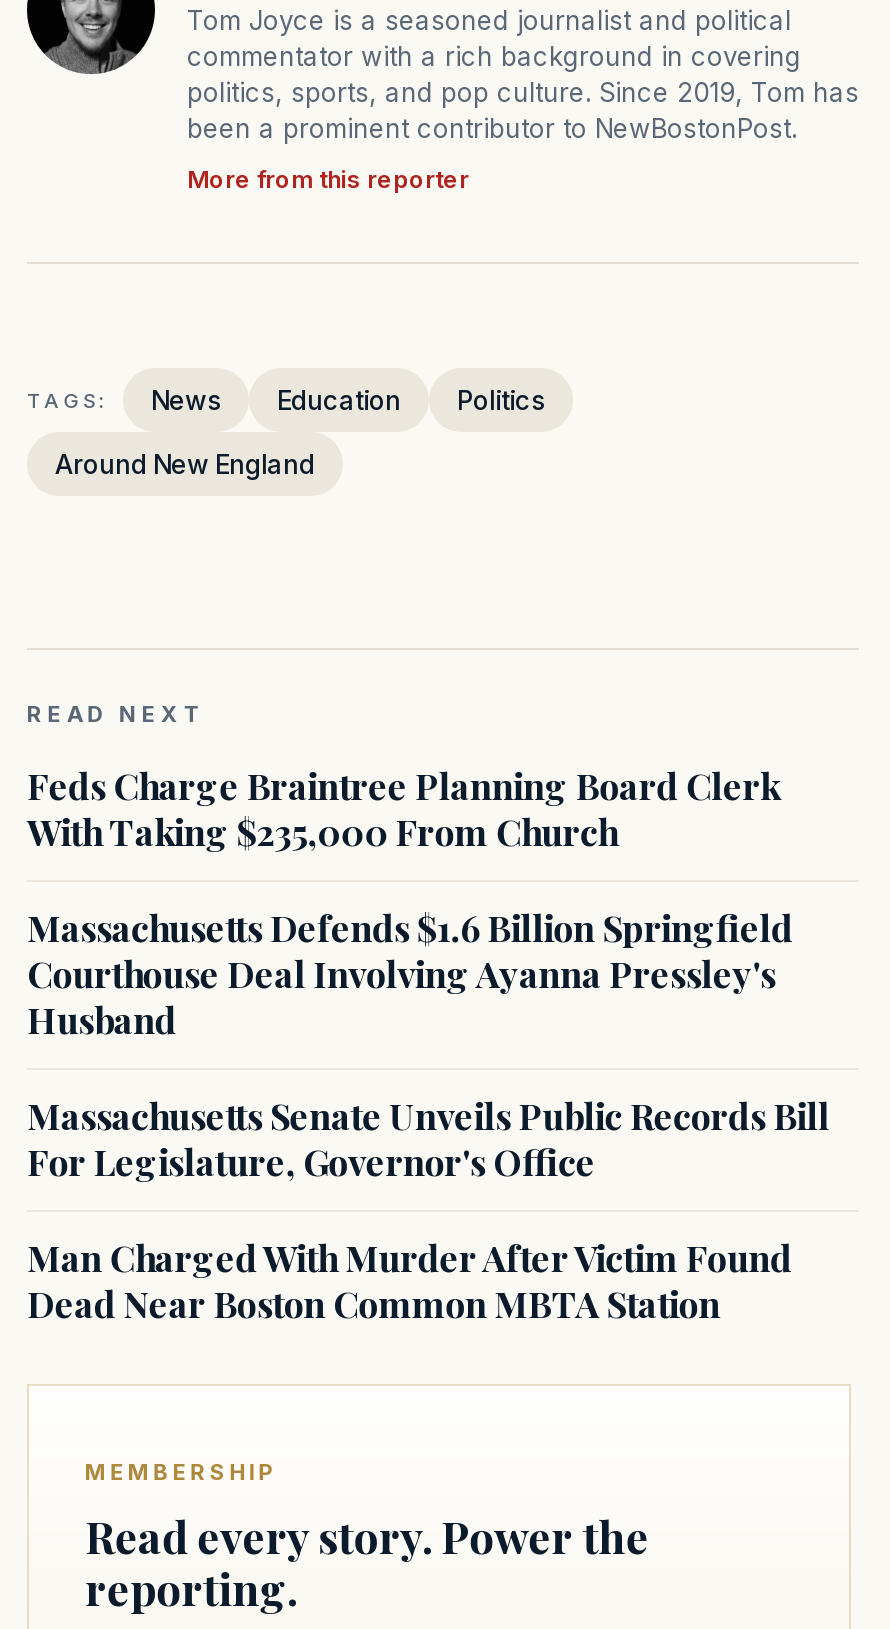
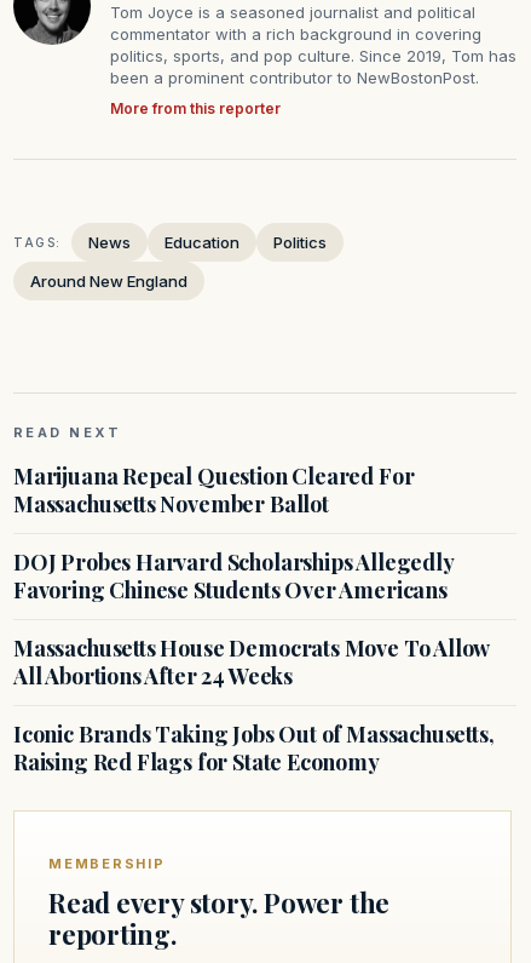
- Feds Charge Braintree Planning Board Clerk
- With Taking $235,000 From Church
+ Marijuana Repeal Question Cleared For
+ Massachusetts November Ballot

- Massachusetts Defends $1.6 Billion Springfield
- Courthouse Deal Involving Ayanna Pressley's
- Husband
+ DOJ Probes Harvard Scholarships Allegedly
+ Favoring Chinese Students Over Americans

- Massachusetts Senate Unveils Public Records Bill
- For Legislature, Governor's Office
+ Massachusetts House Democrats Move To Allow
+ All Abortions After 24 Weeks

- Man Charged With Murder After Victim Found
- Dead Near Boston Common MBTA Station
+ Iconic Brands Taking Jobs Out of Massachusetts,
+ Raising Red Flags for State Economy
